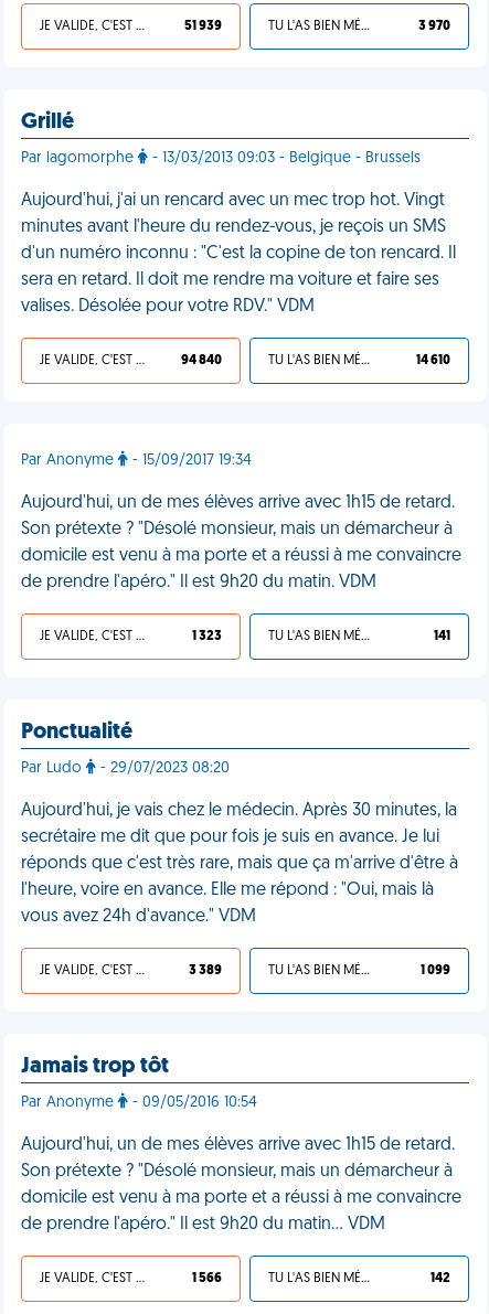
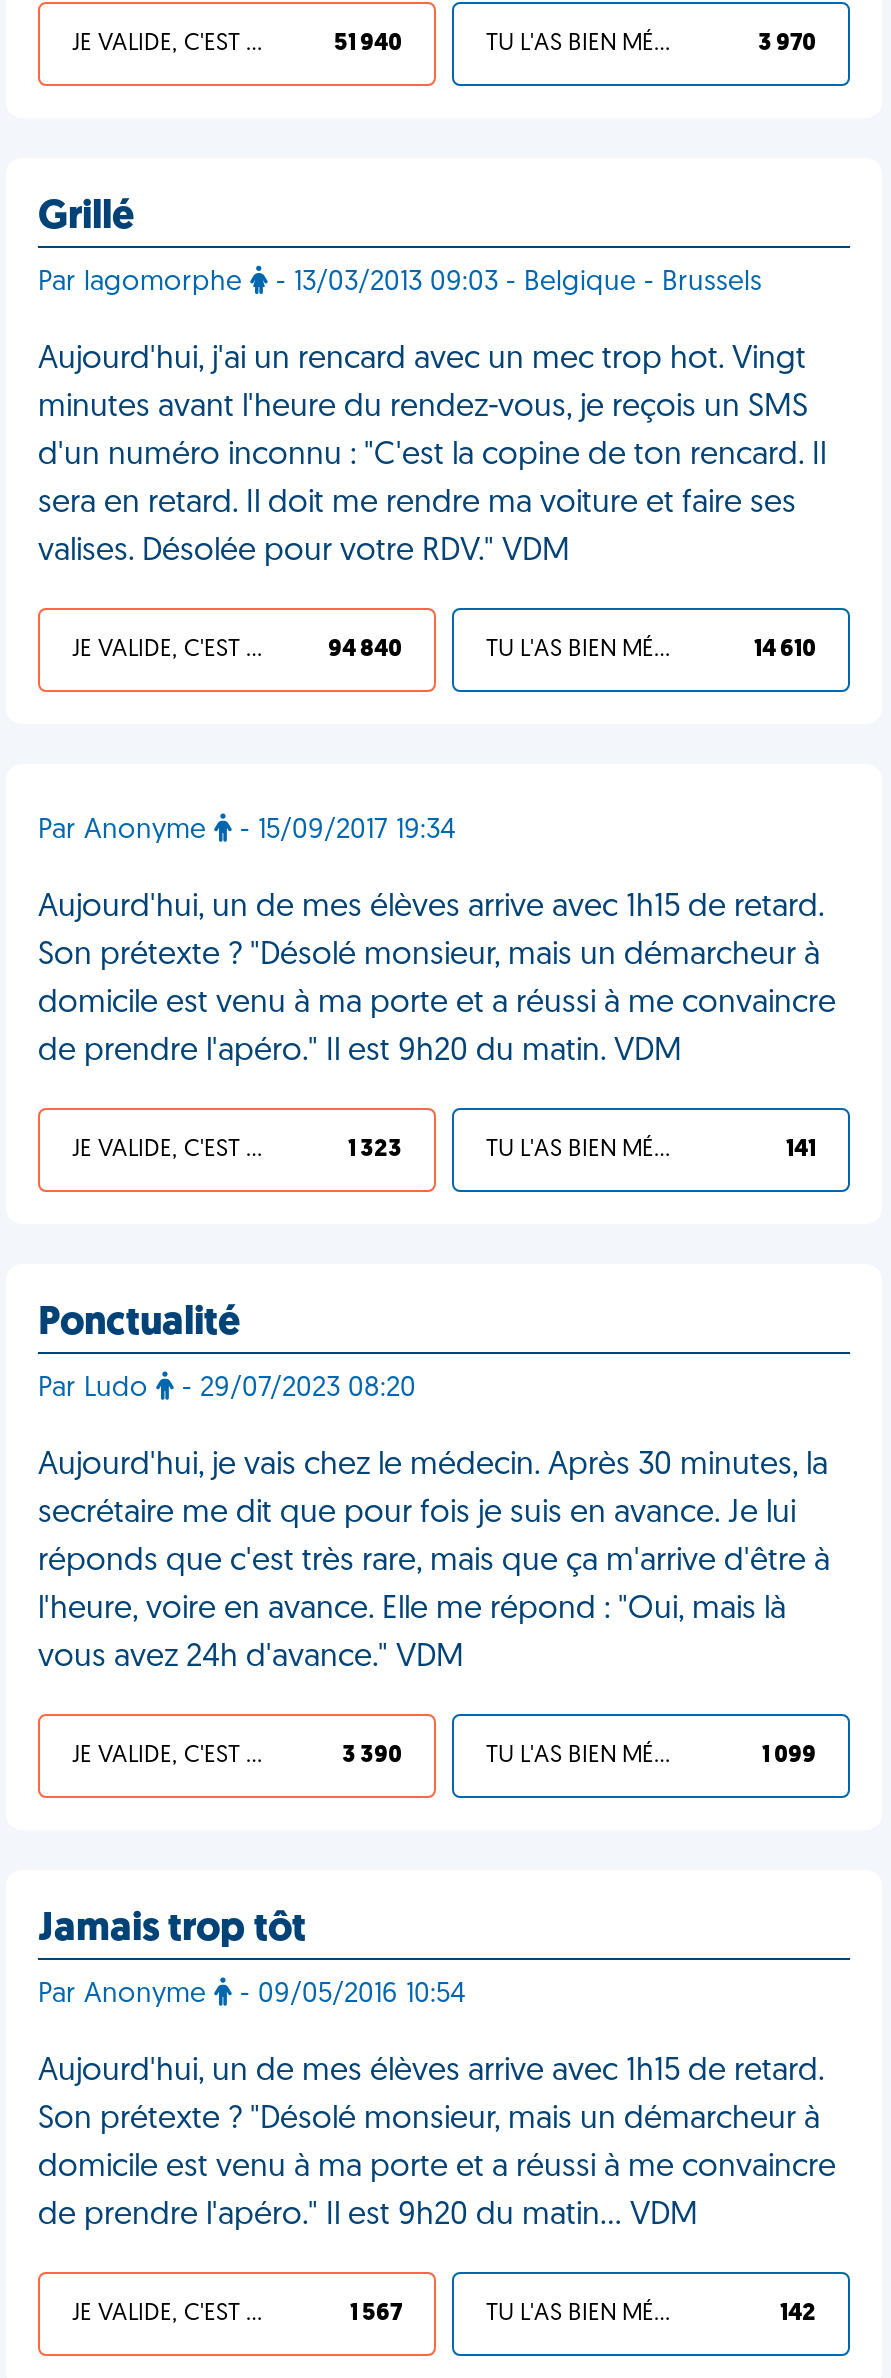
- 51 939
+ 51 940

- 3 389
+ 3 390

- 1 566
+ 1 567
